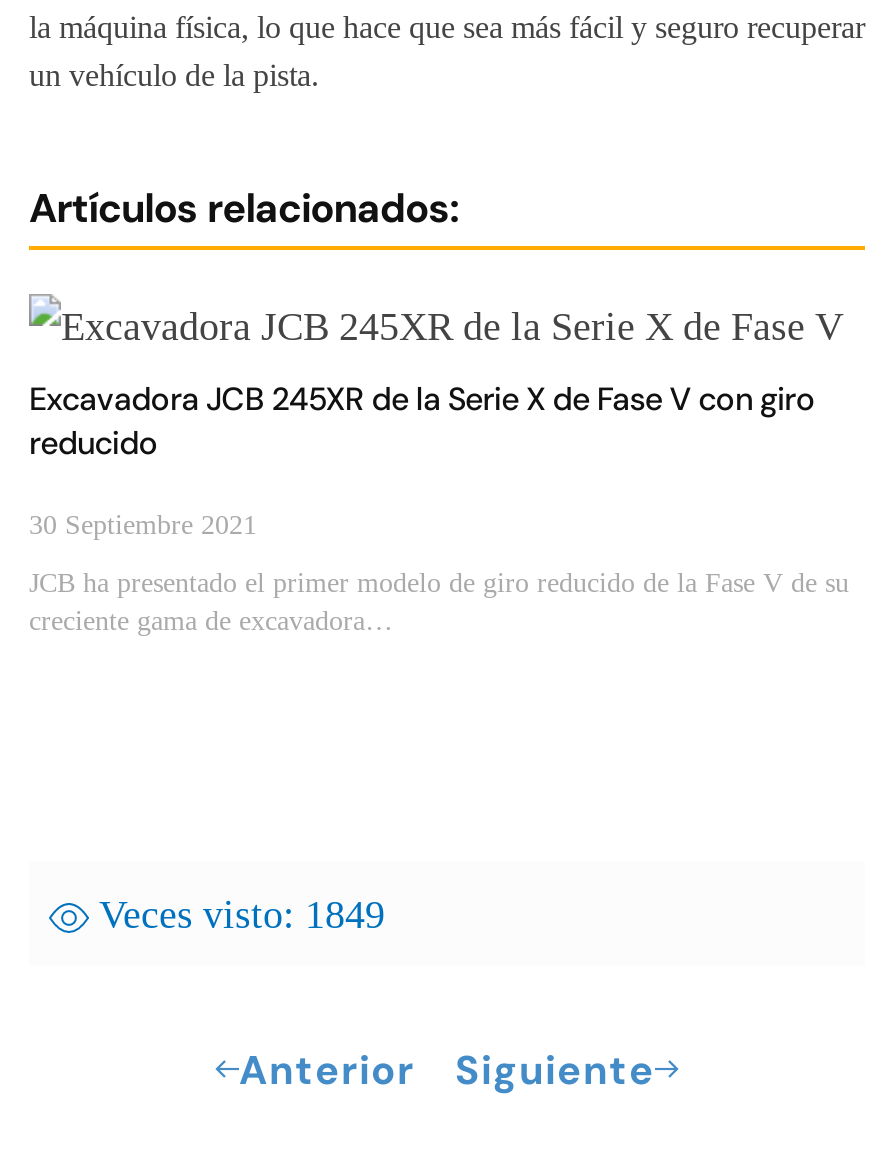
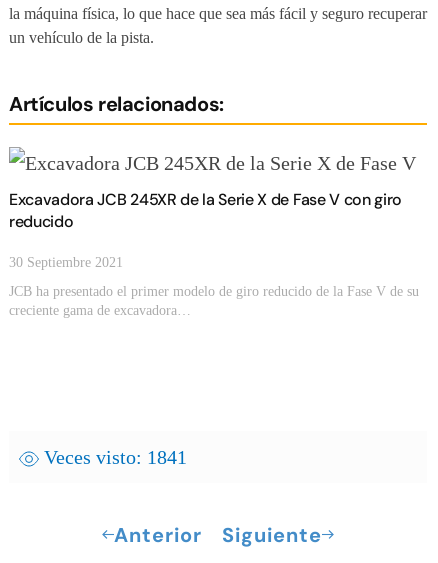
- Veces visto: 1849
+ Veces visto: 1841
